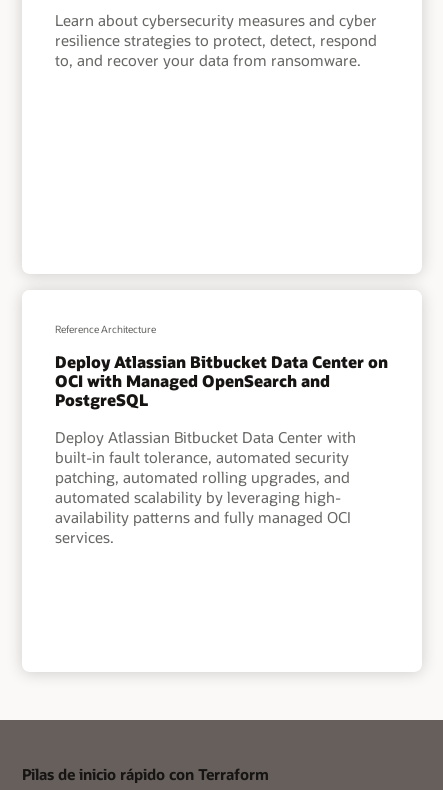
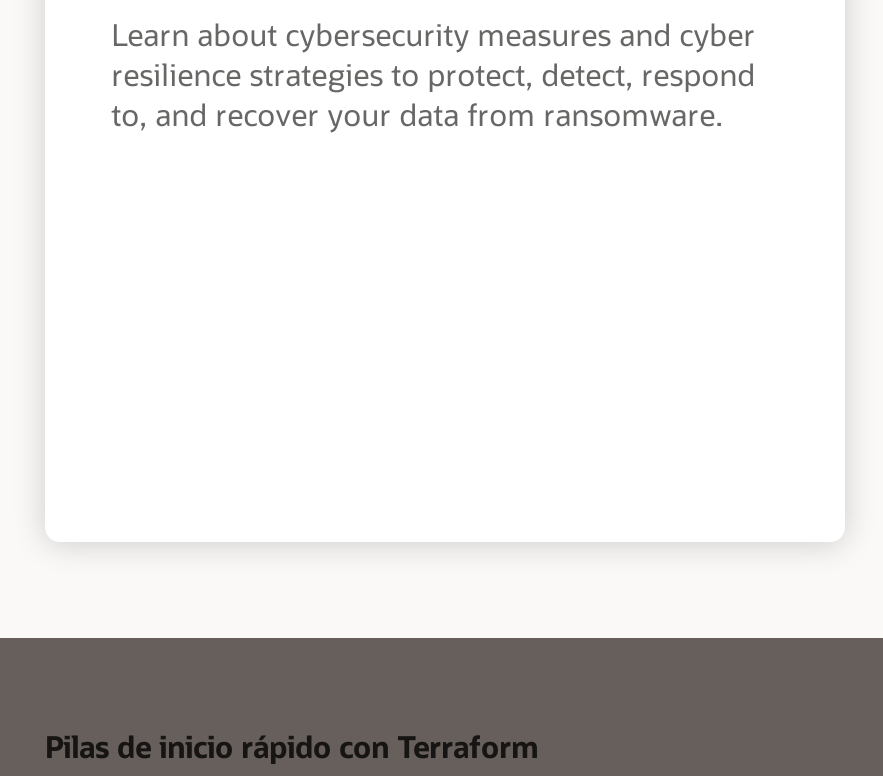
- Reference Architecture
- Deploy Atlassian Bitbucket Data Center on
- OCI with Managed OpenSearch and
- PostgreSQL
- Deploy Atlassian Bitbucket Data Center with
- built-in fault tolerance, automated security
- patching, automated rolling upgrades, and
- automated scalability by leveraging high-
- availability patterns and fully managed OCI
- services.
